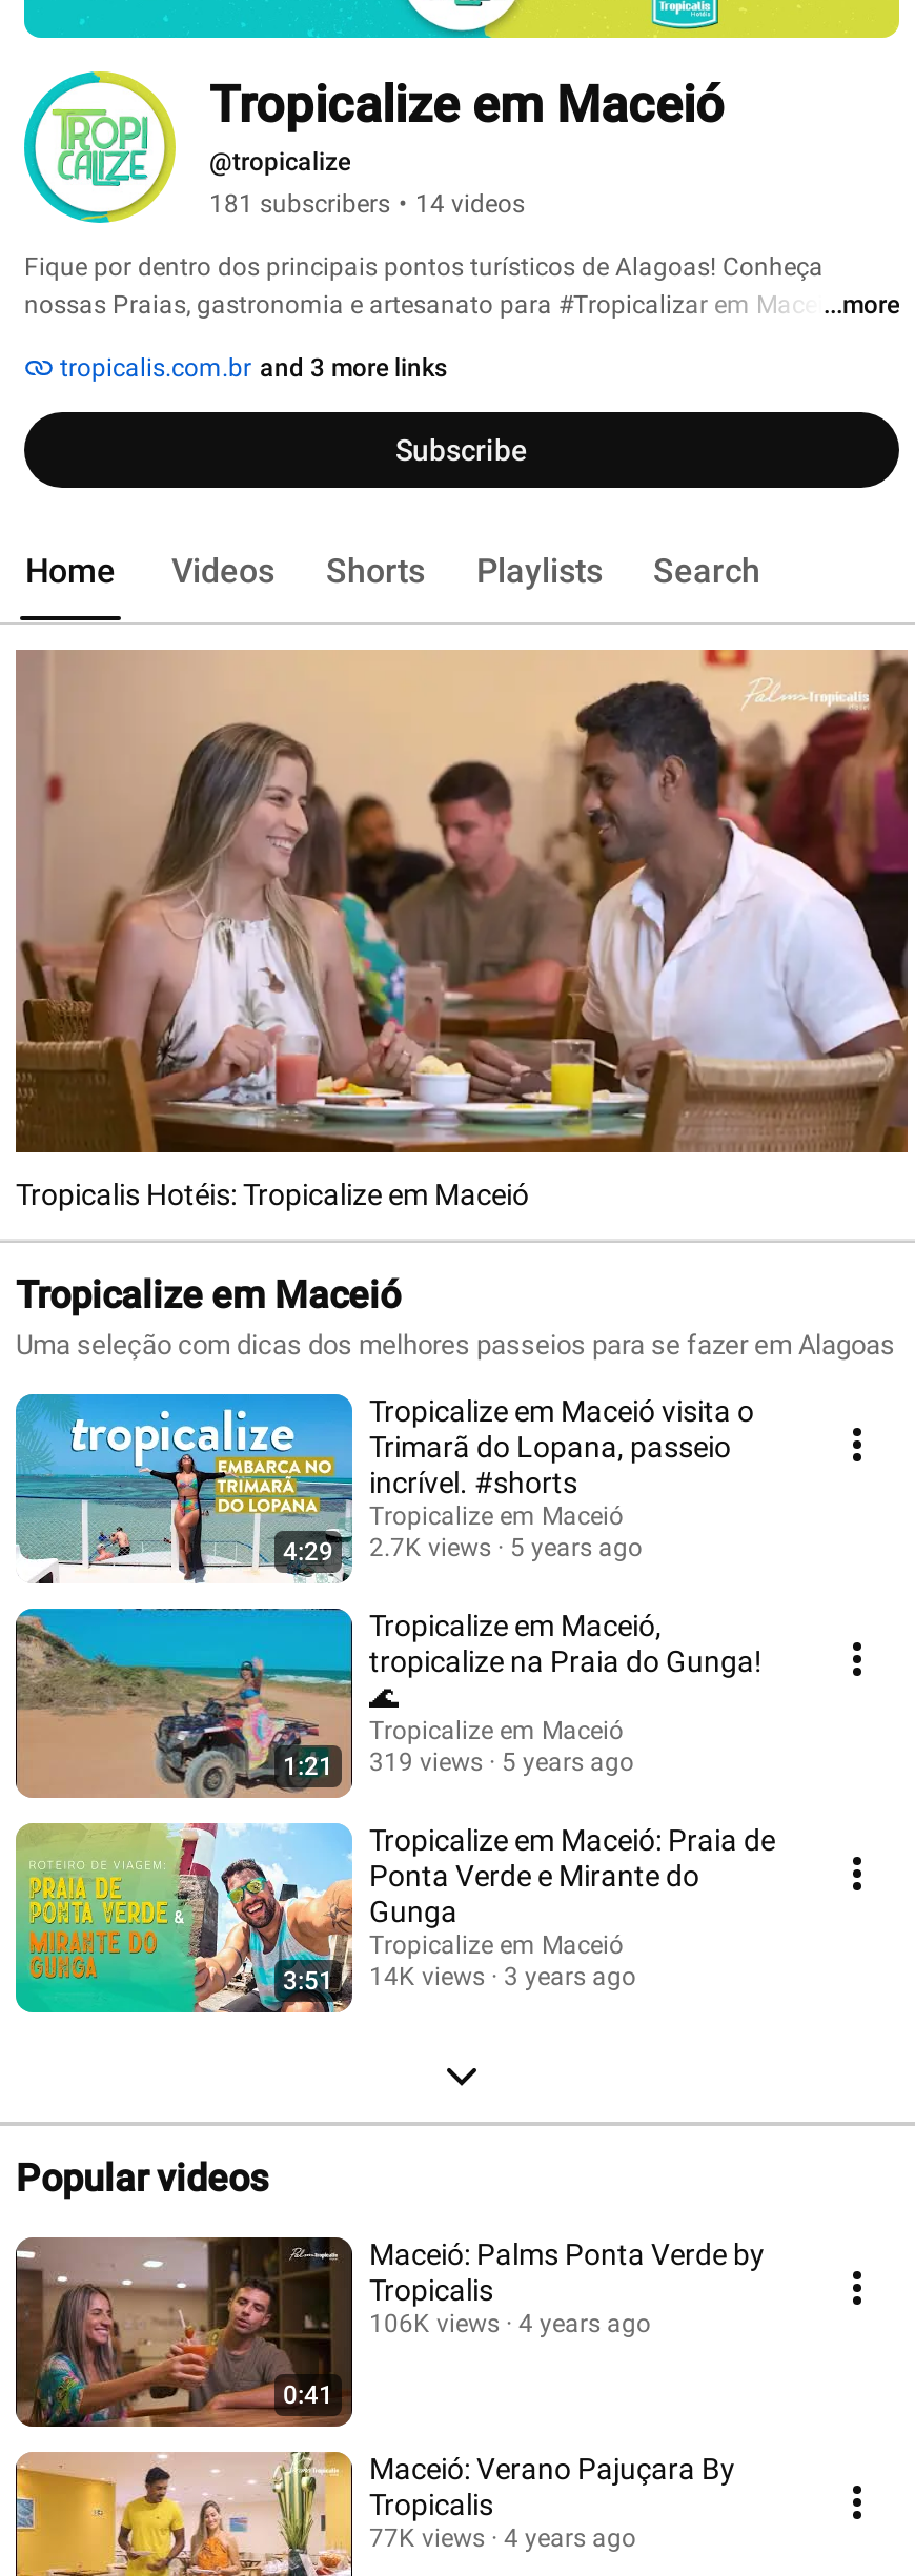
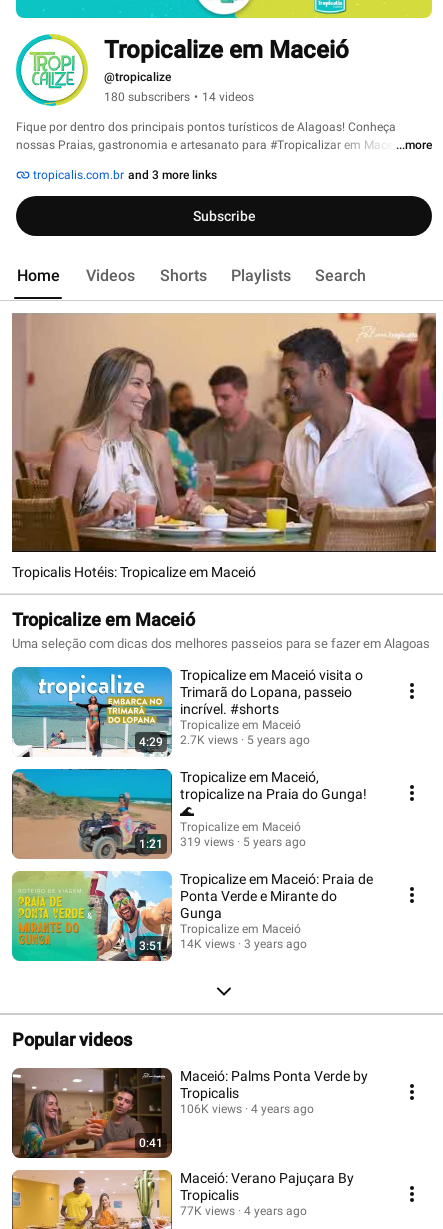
- 181 subscribers • 14 videos
+ 180 subscribers • 14 videos
